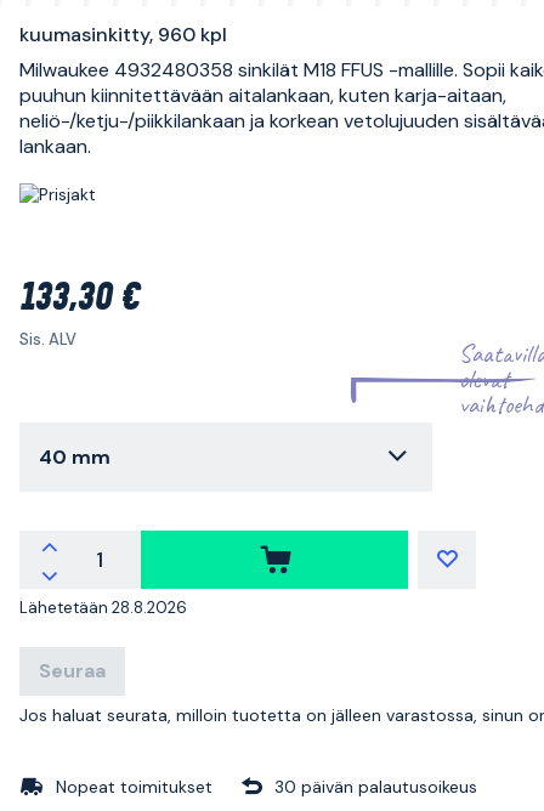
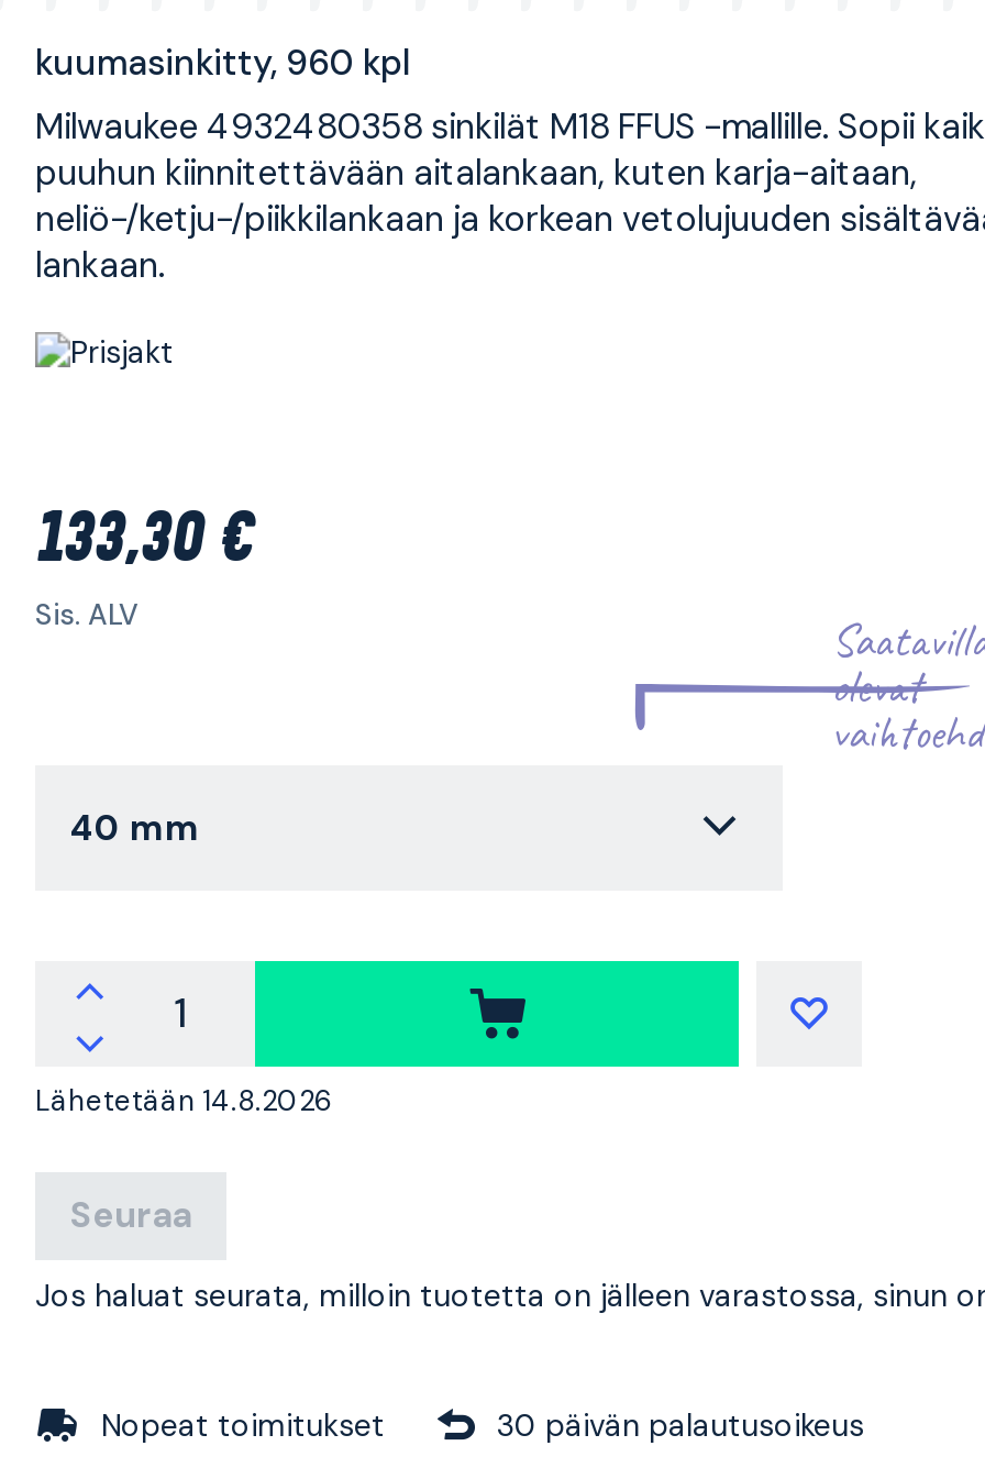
- Lähetetään 28.8.2026
+ Lähetetään 14.8.2026
